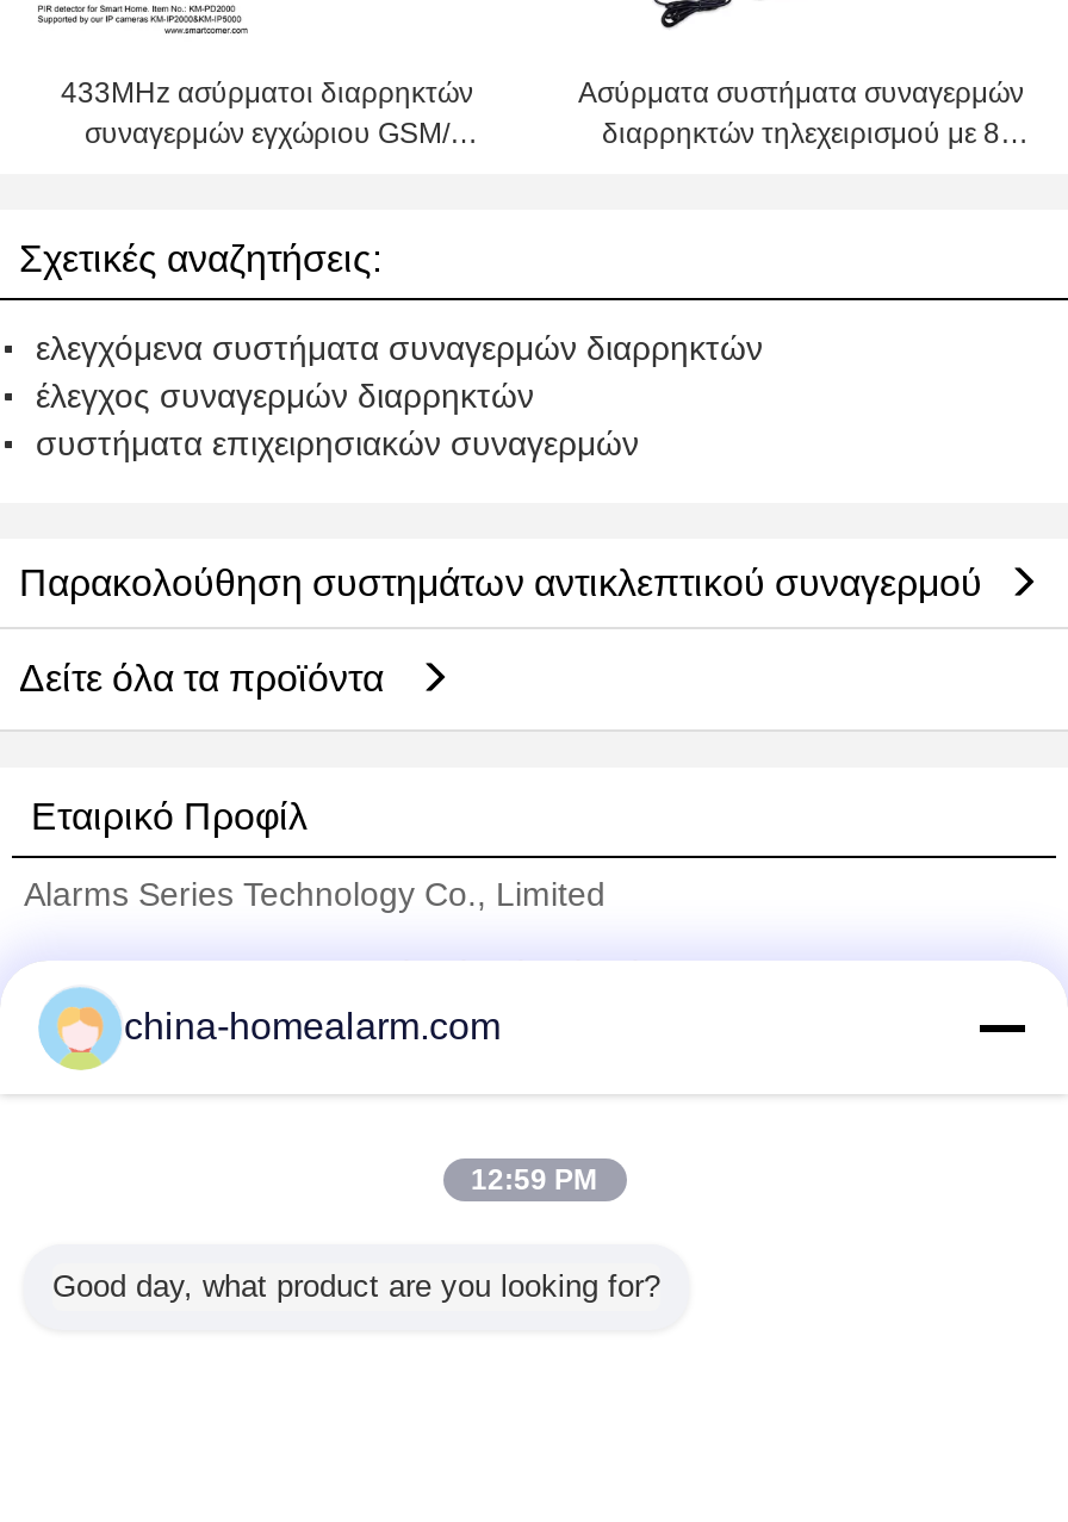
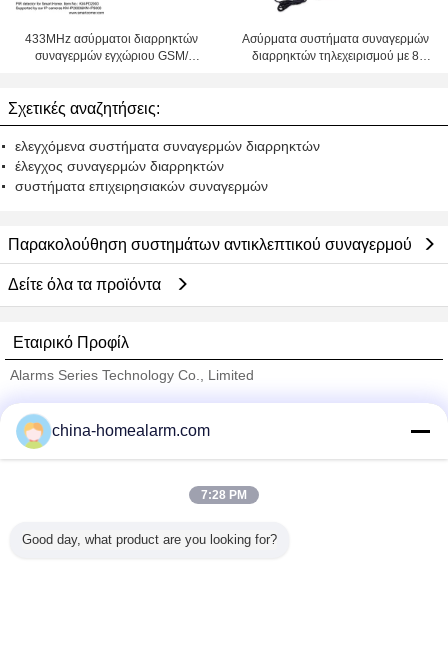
- 12:59 PM
+ 7:28 PM
